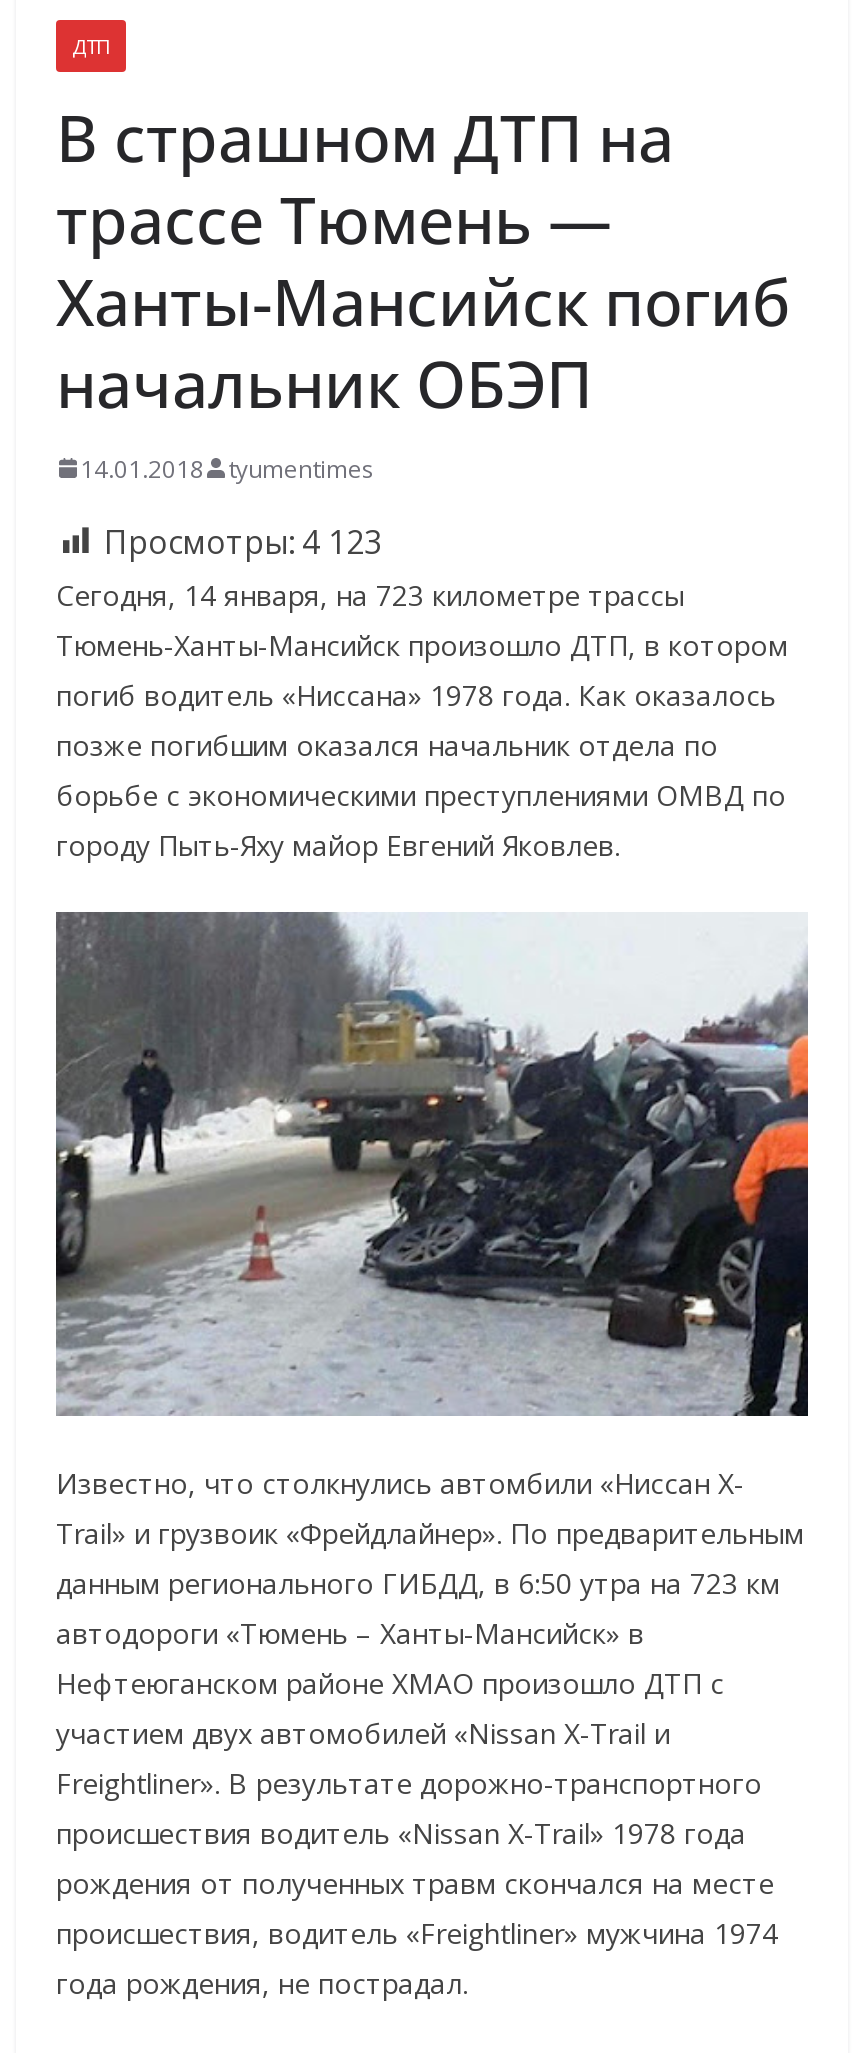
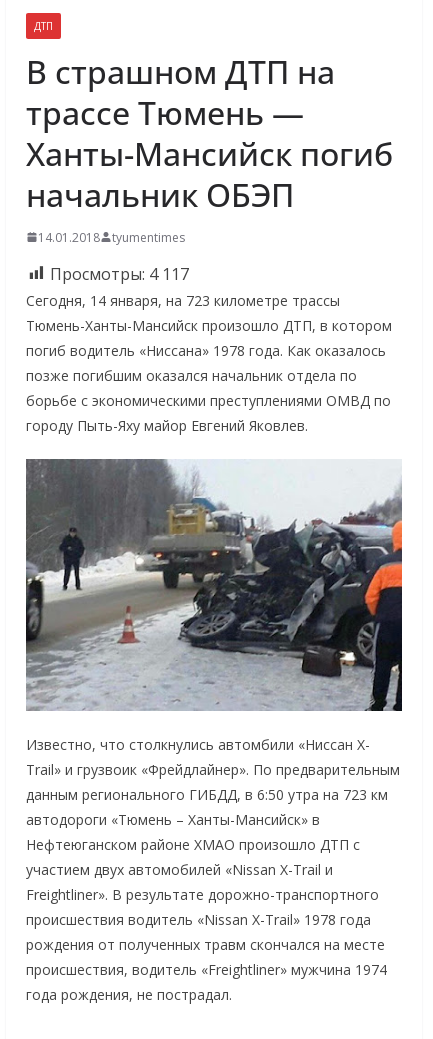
- Просмотры: 4 123
+ Просмотры: 4 117
